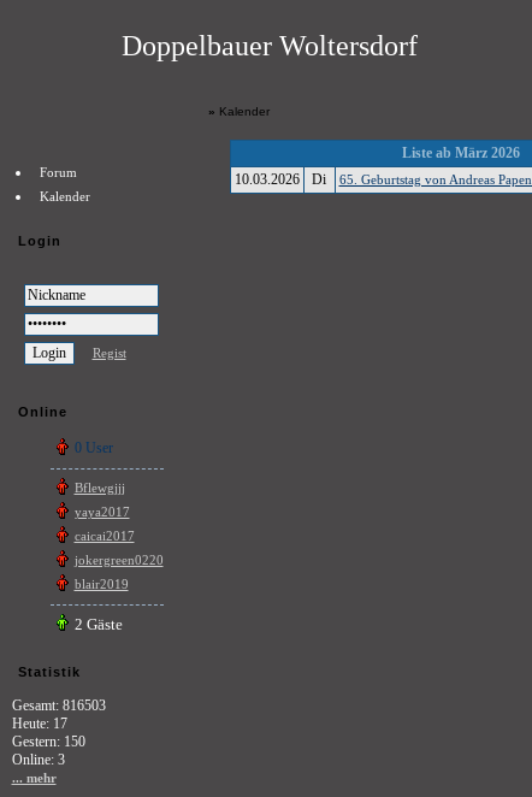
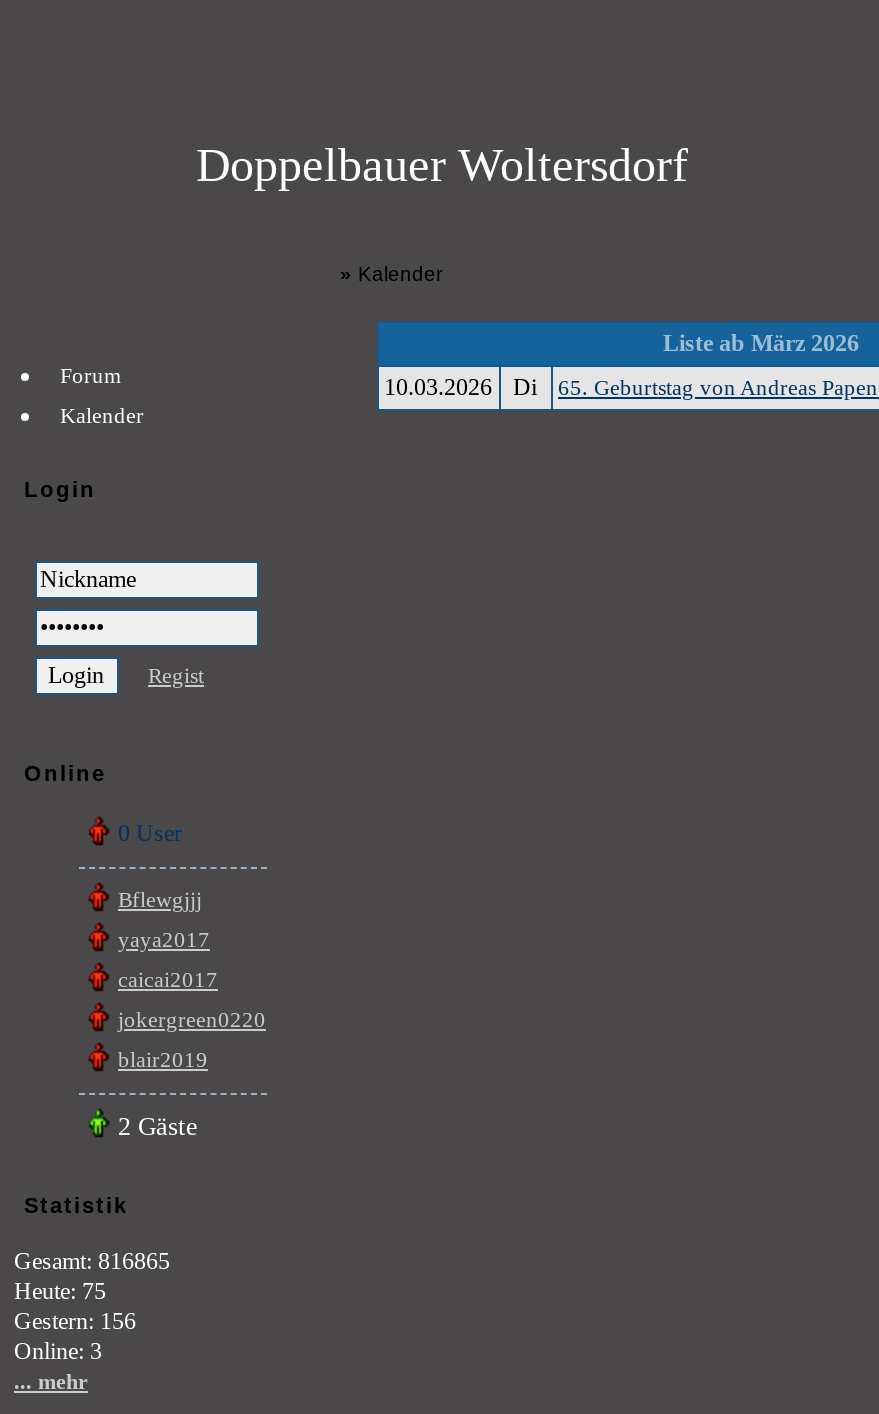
- Gesamt: 816503
+ Gesamt: 816865

- Heute: 17
+ Heute: 75

- Gestern: 150
+ Gestern: 156
